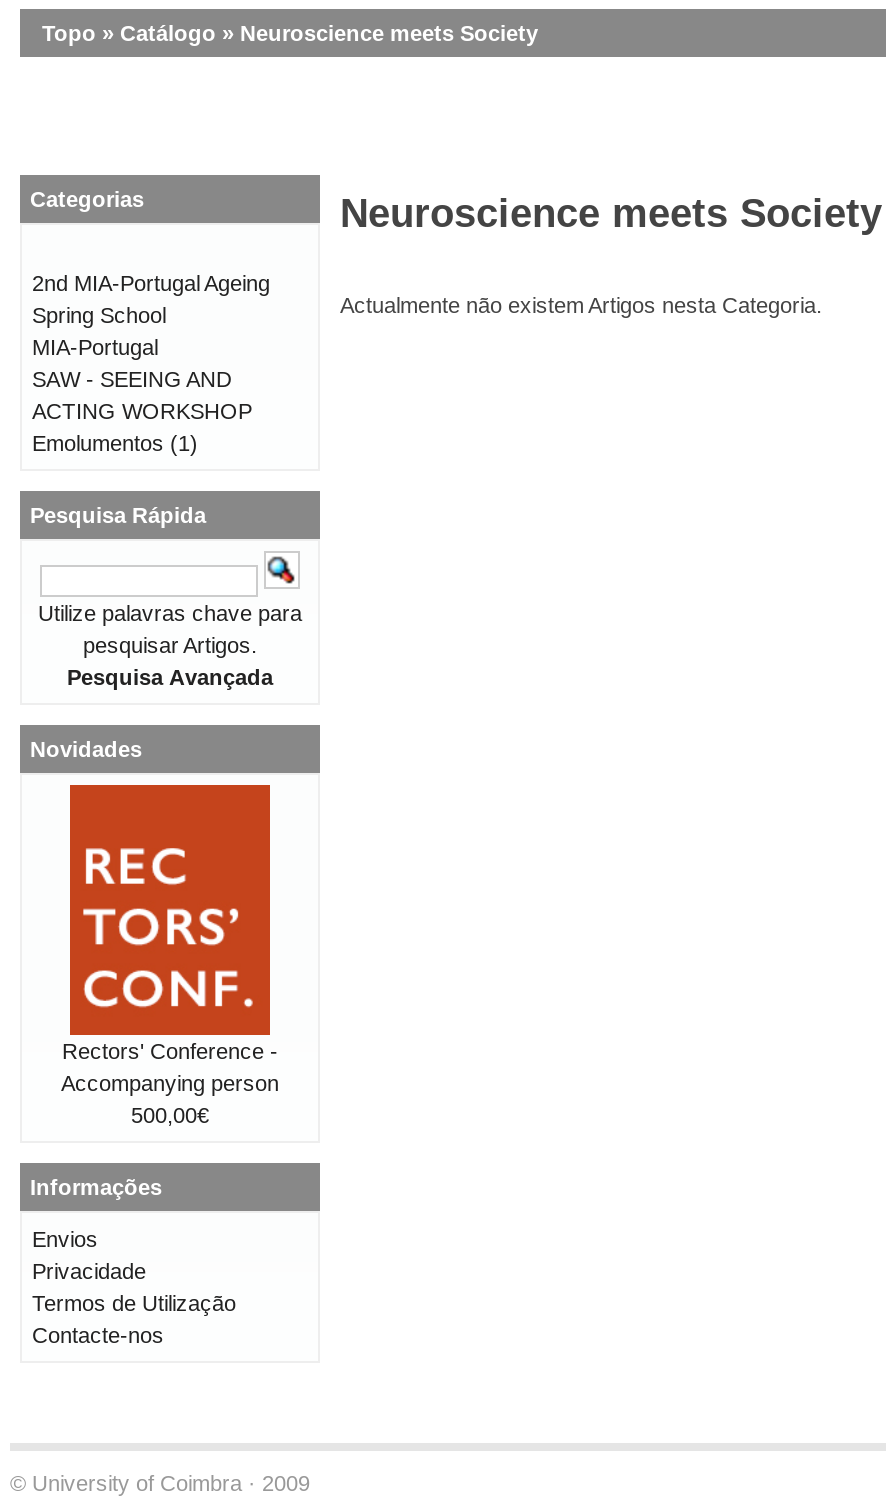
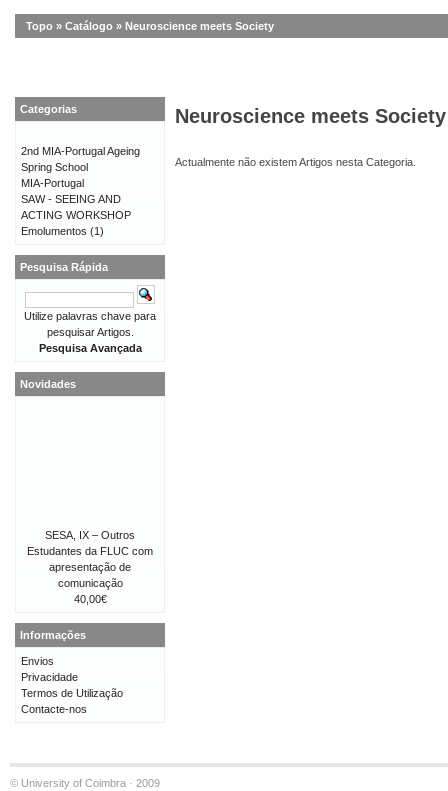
- [image]

- Rectors' Conference -
- Accompanying person
- 500,00€
+ SESA, IX – Outros
+ Estudantes da FLUC com
+ apresentação de
+ comunicação
+ 40,00€
